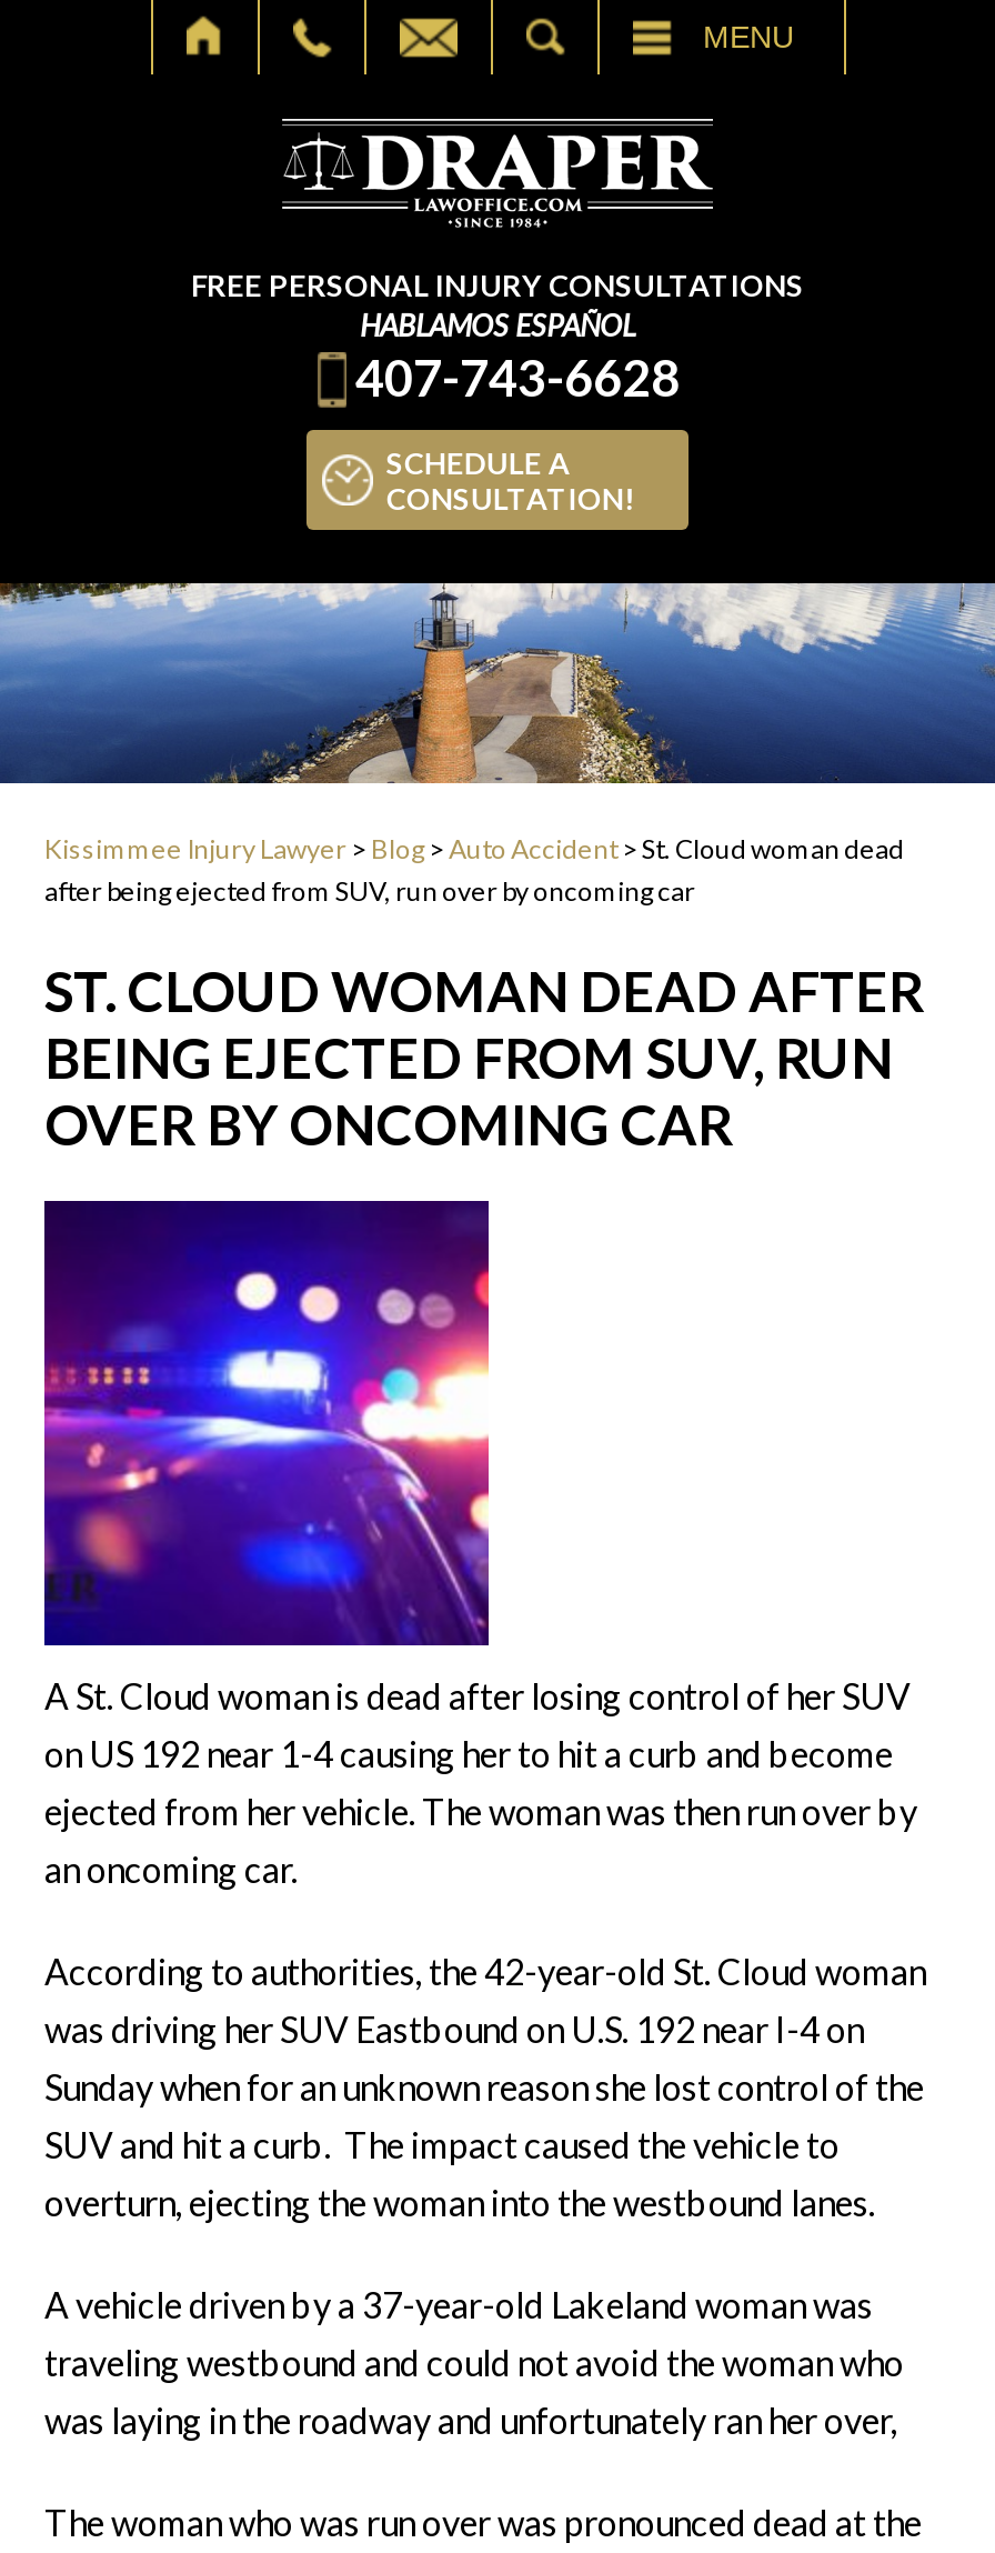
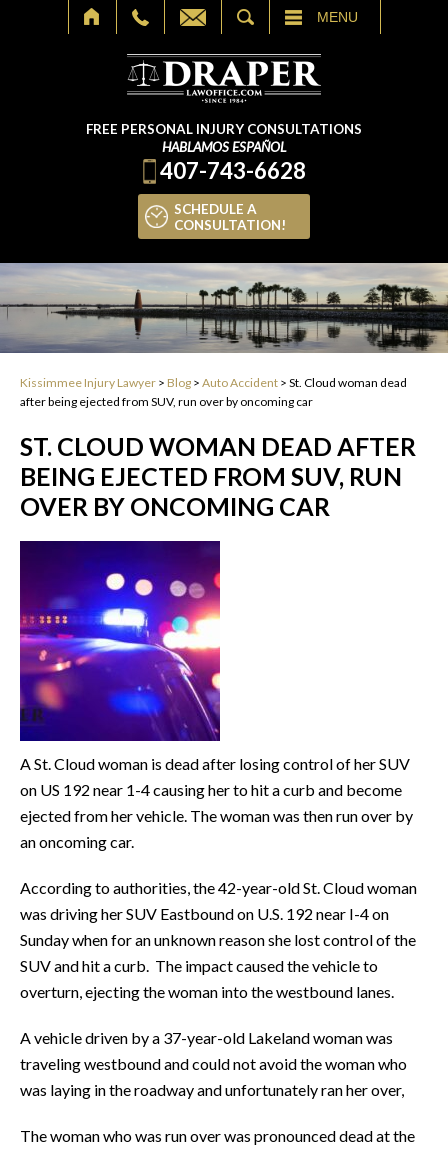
- [image]
+ [image]
